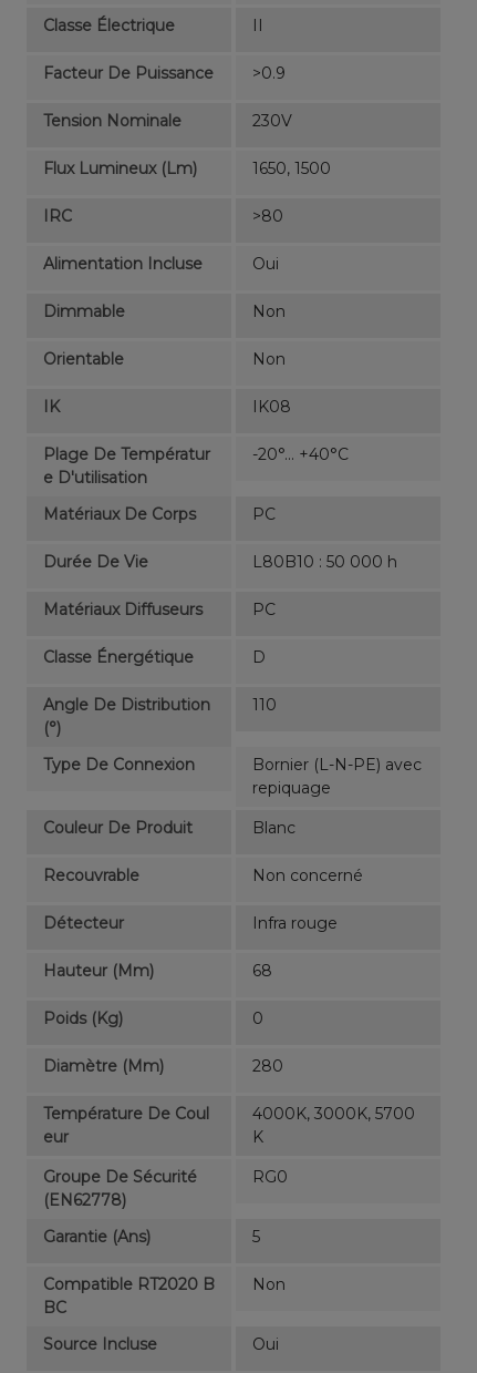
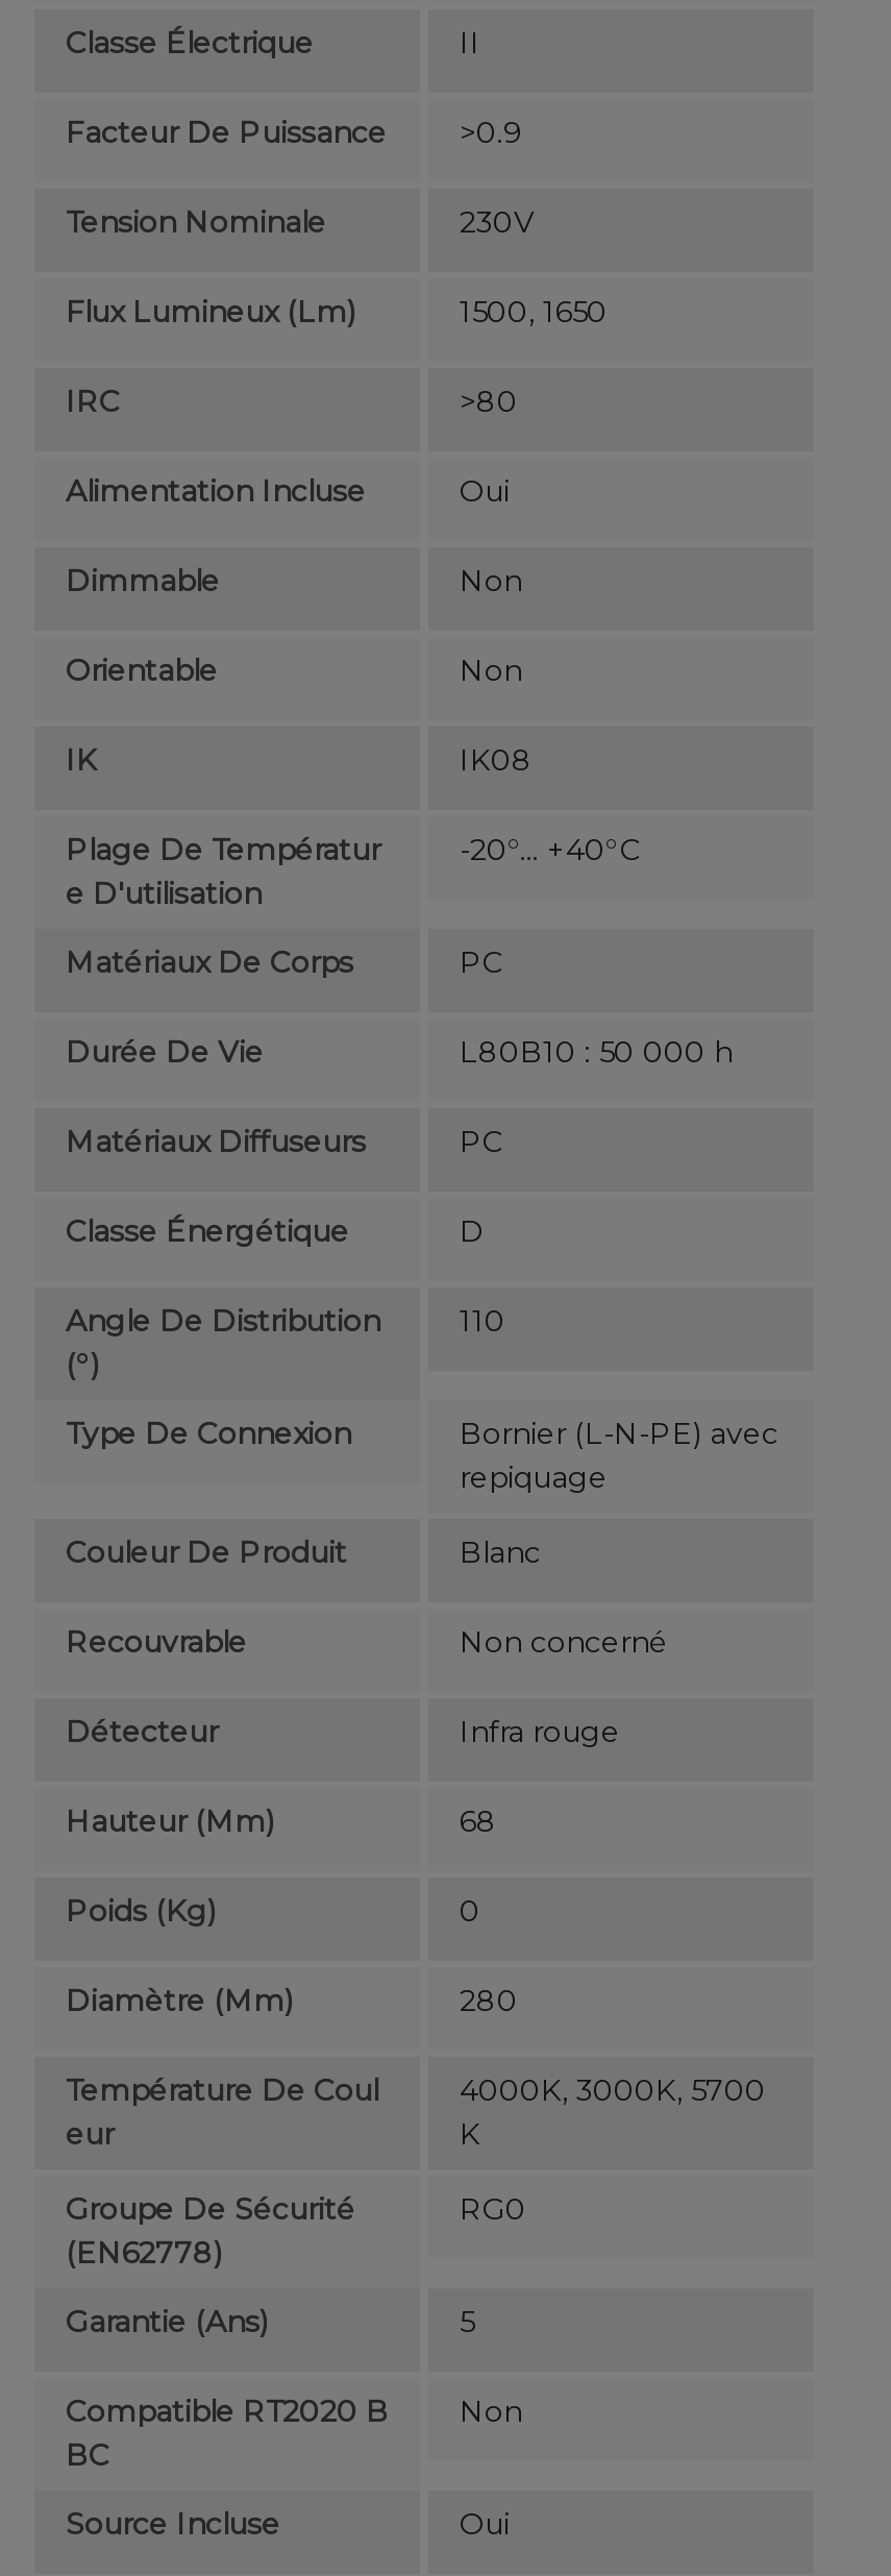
- 1650, 1500
+ 1500, 1650
